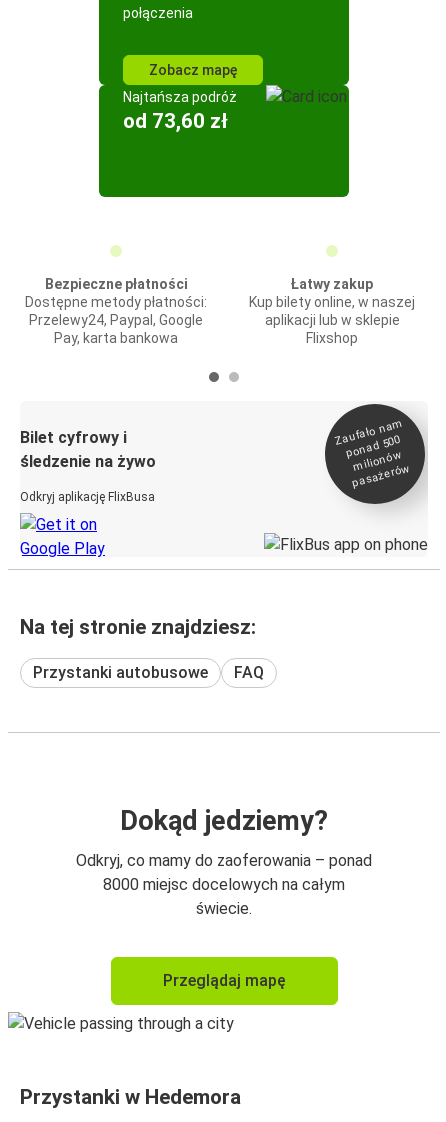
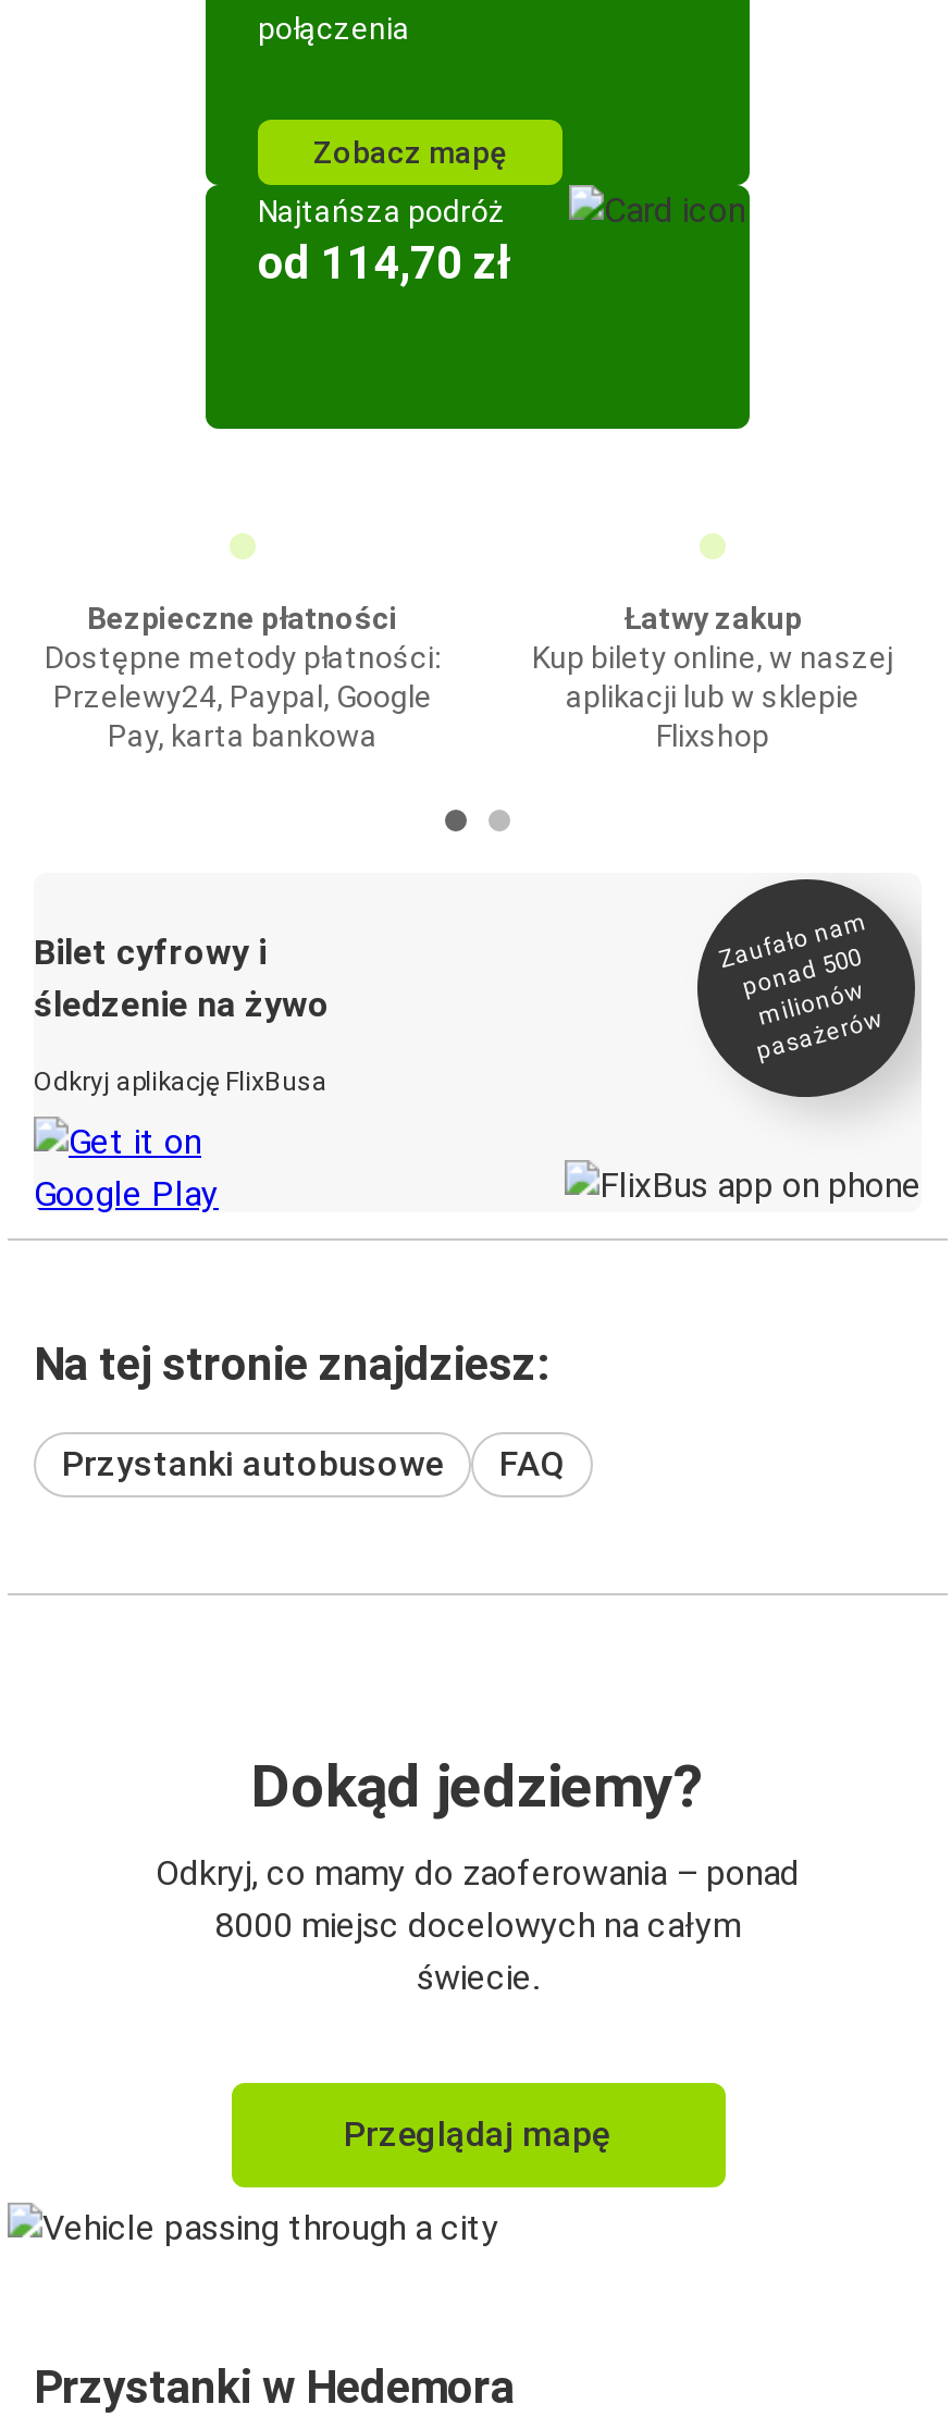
- od 73,60 zł
+ od 114,70 zł
